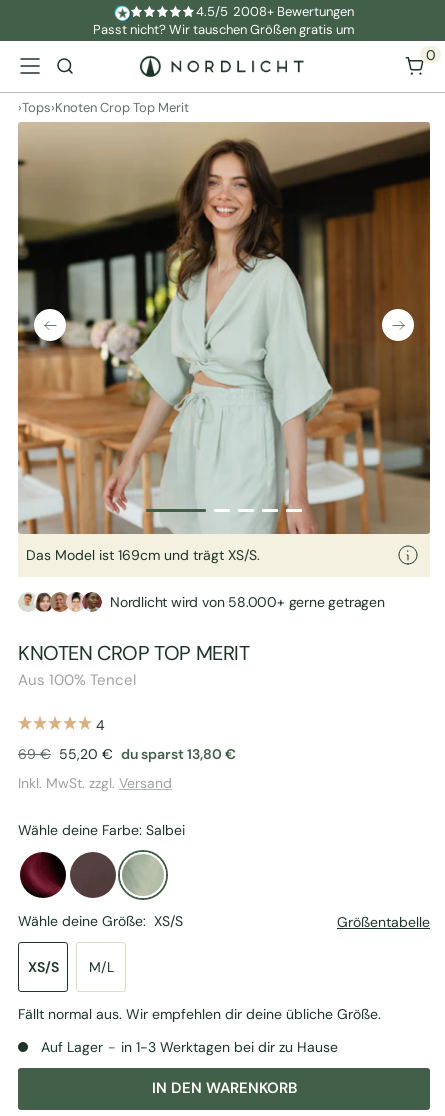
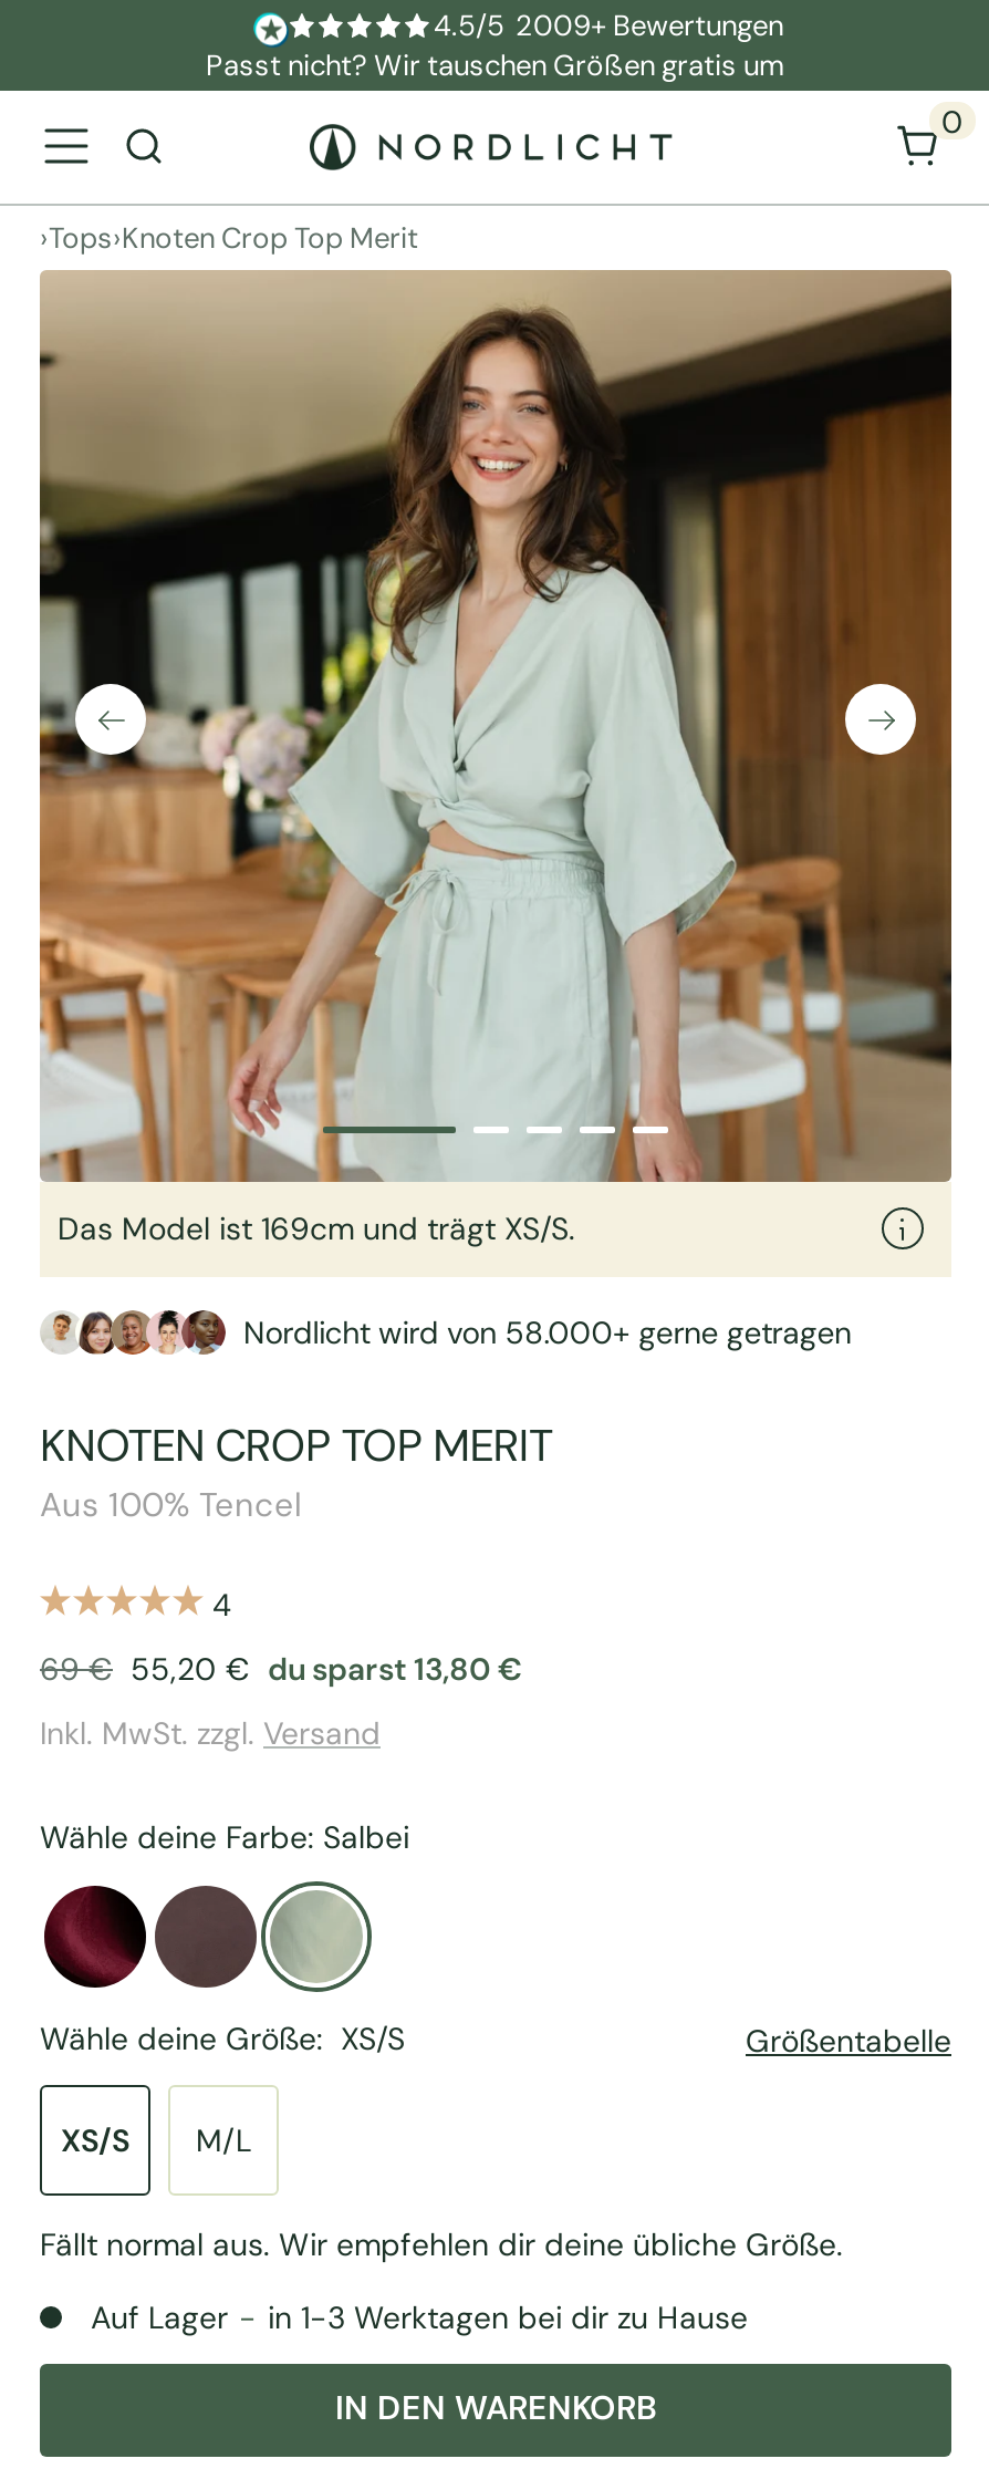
- 4.5/5 2008+ Bewertungen
+ 4.5/5 2009+ Bewertungen
